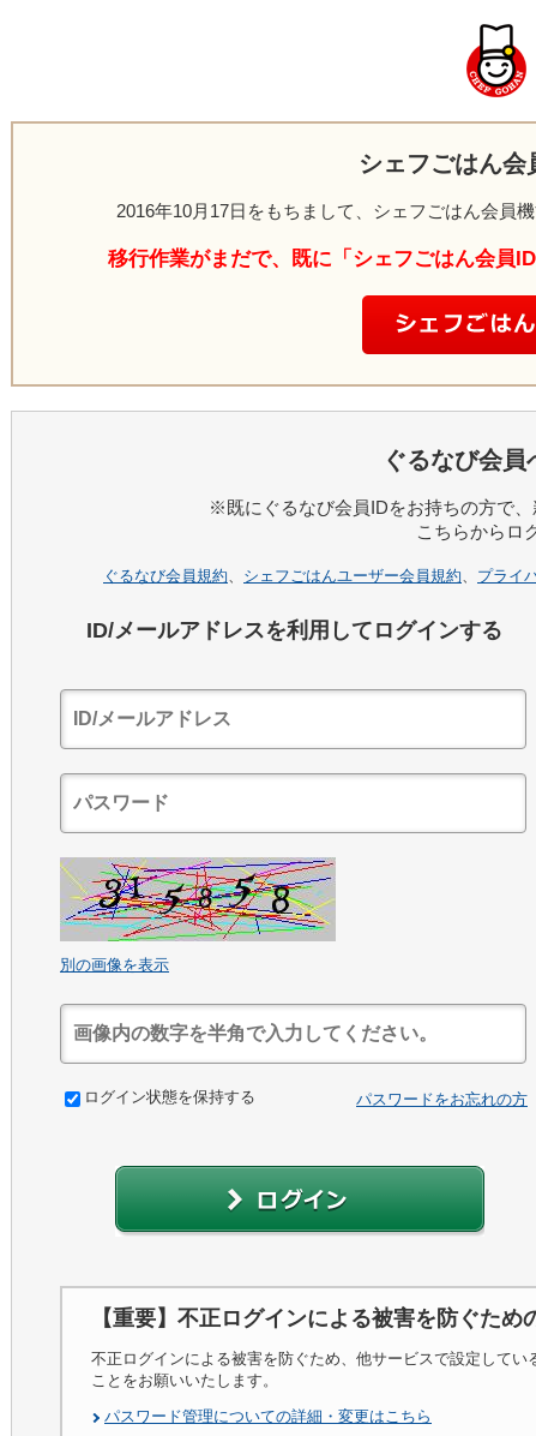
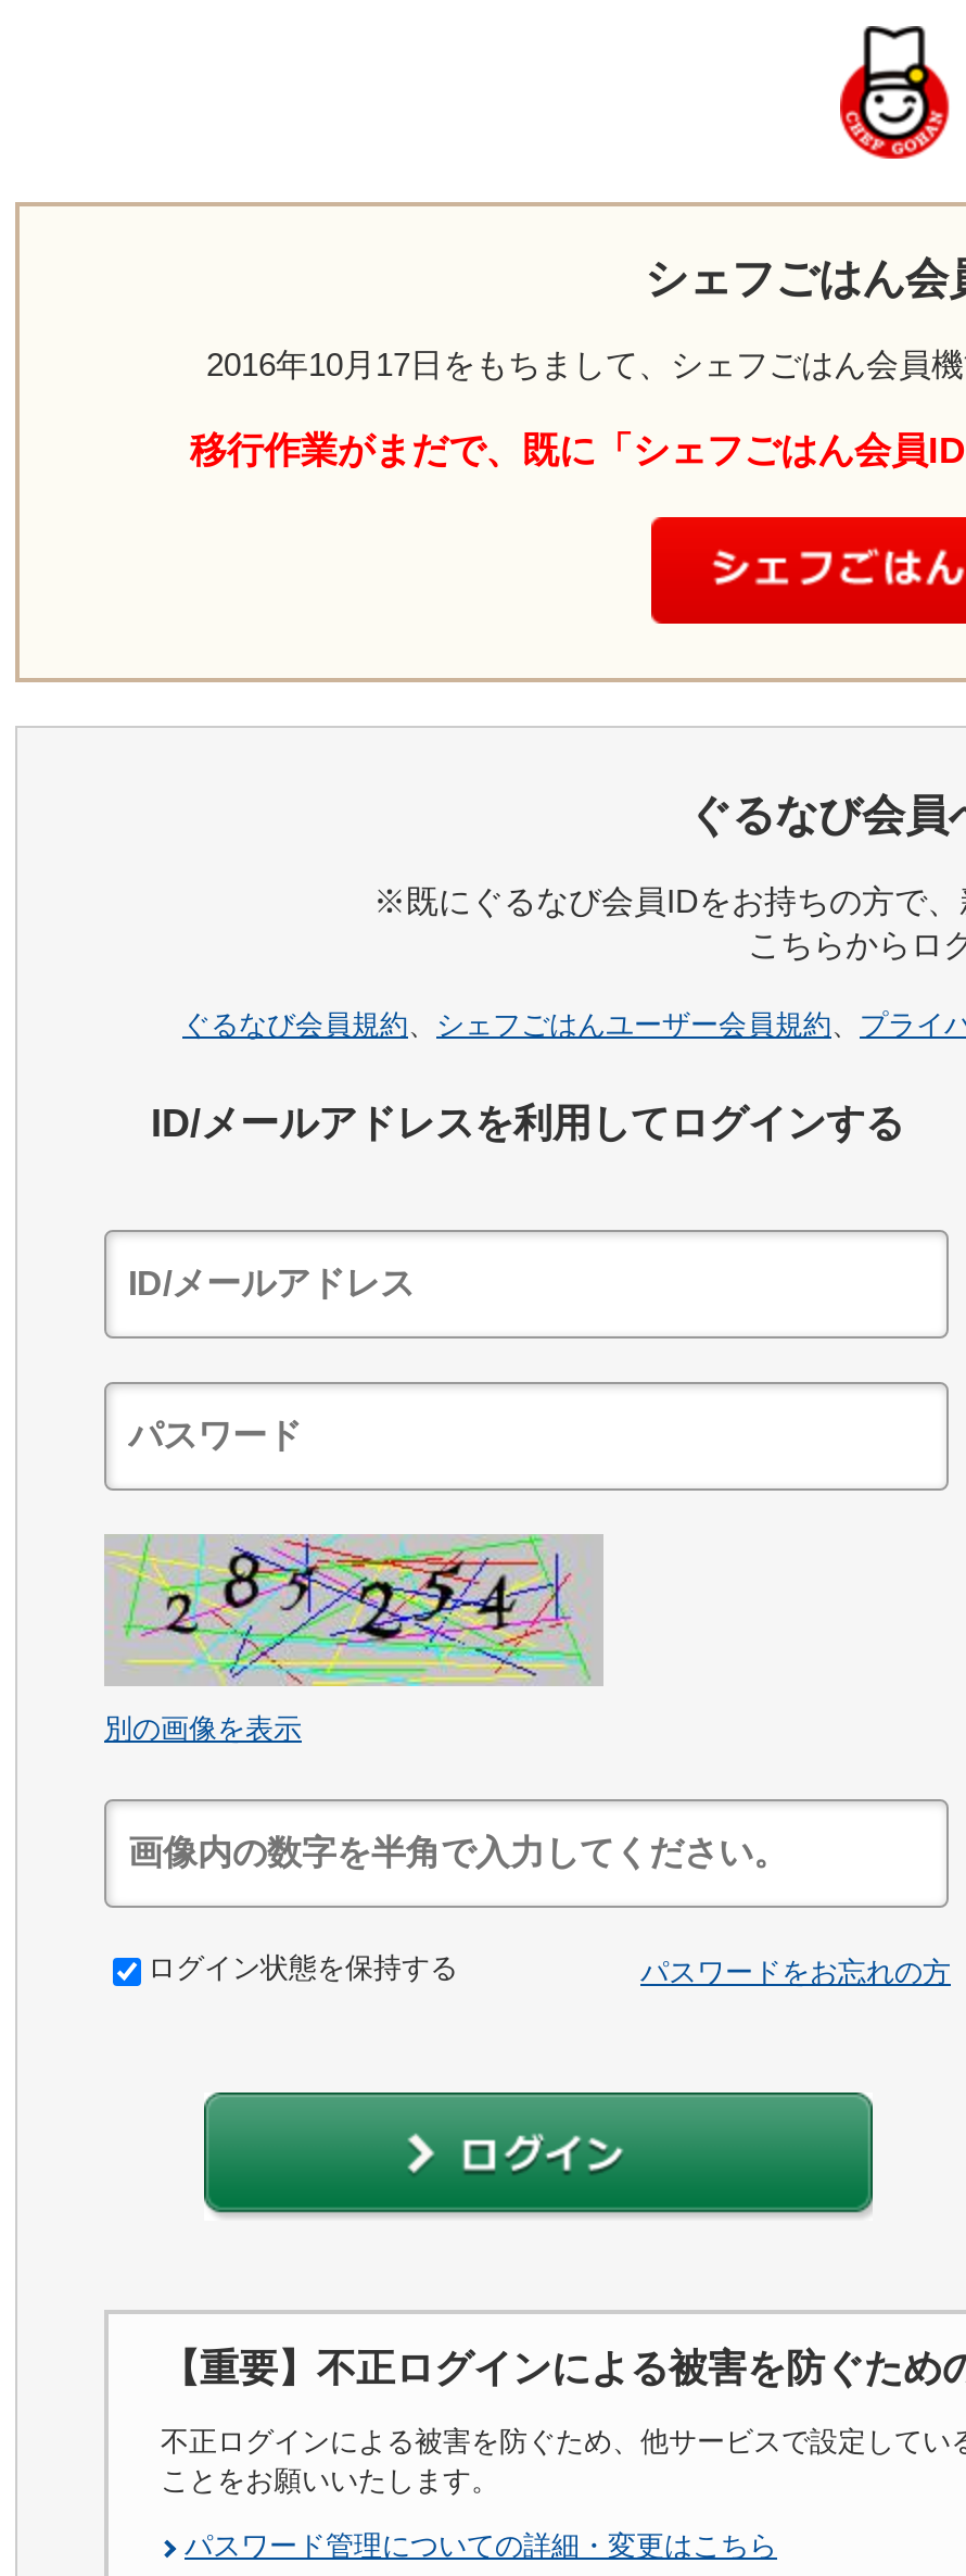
- [image]
+ [image]
